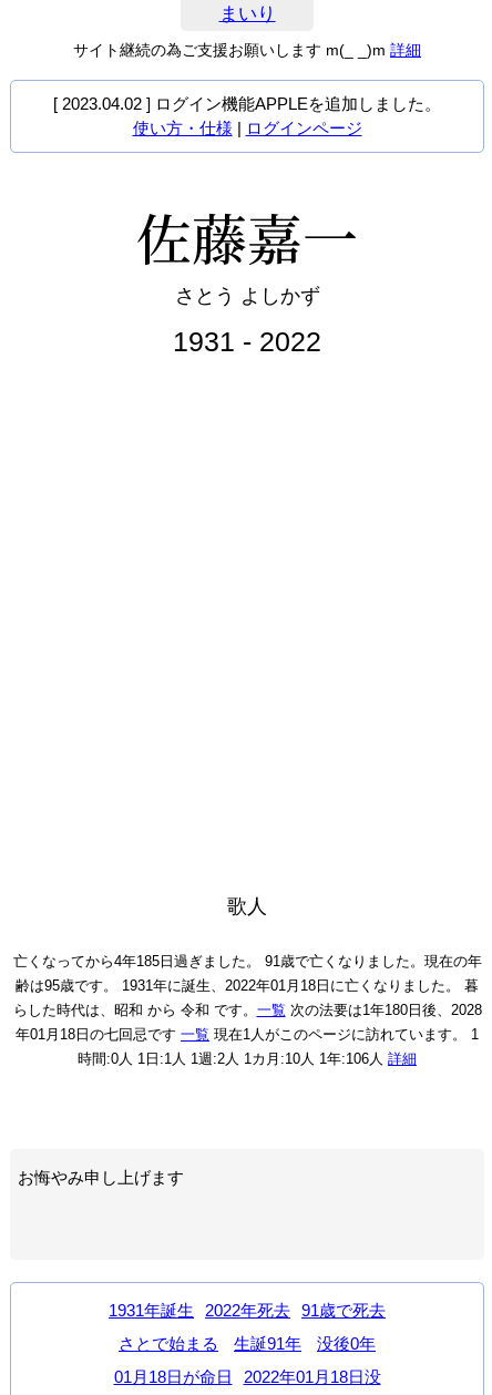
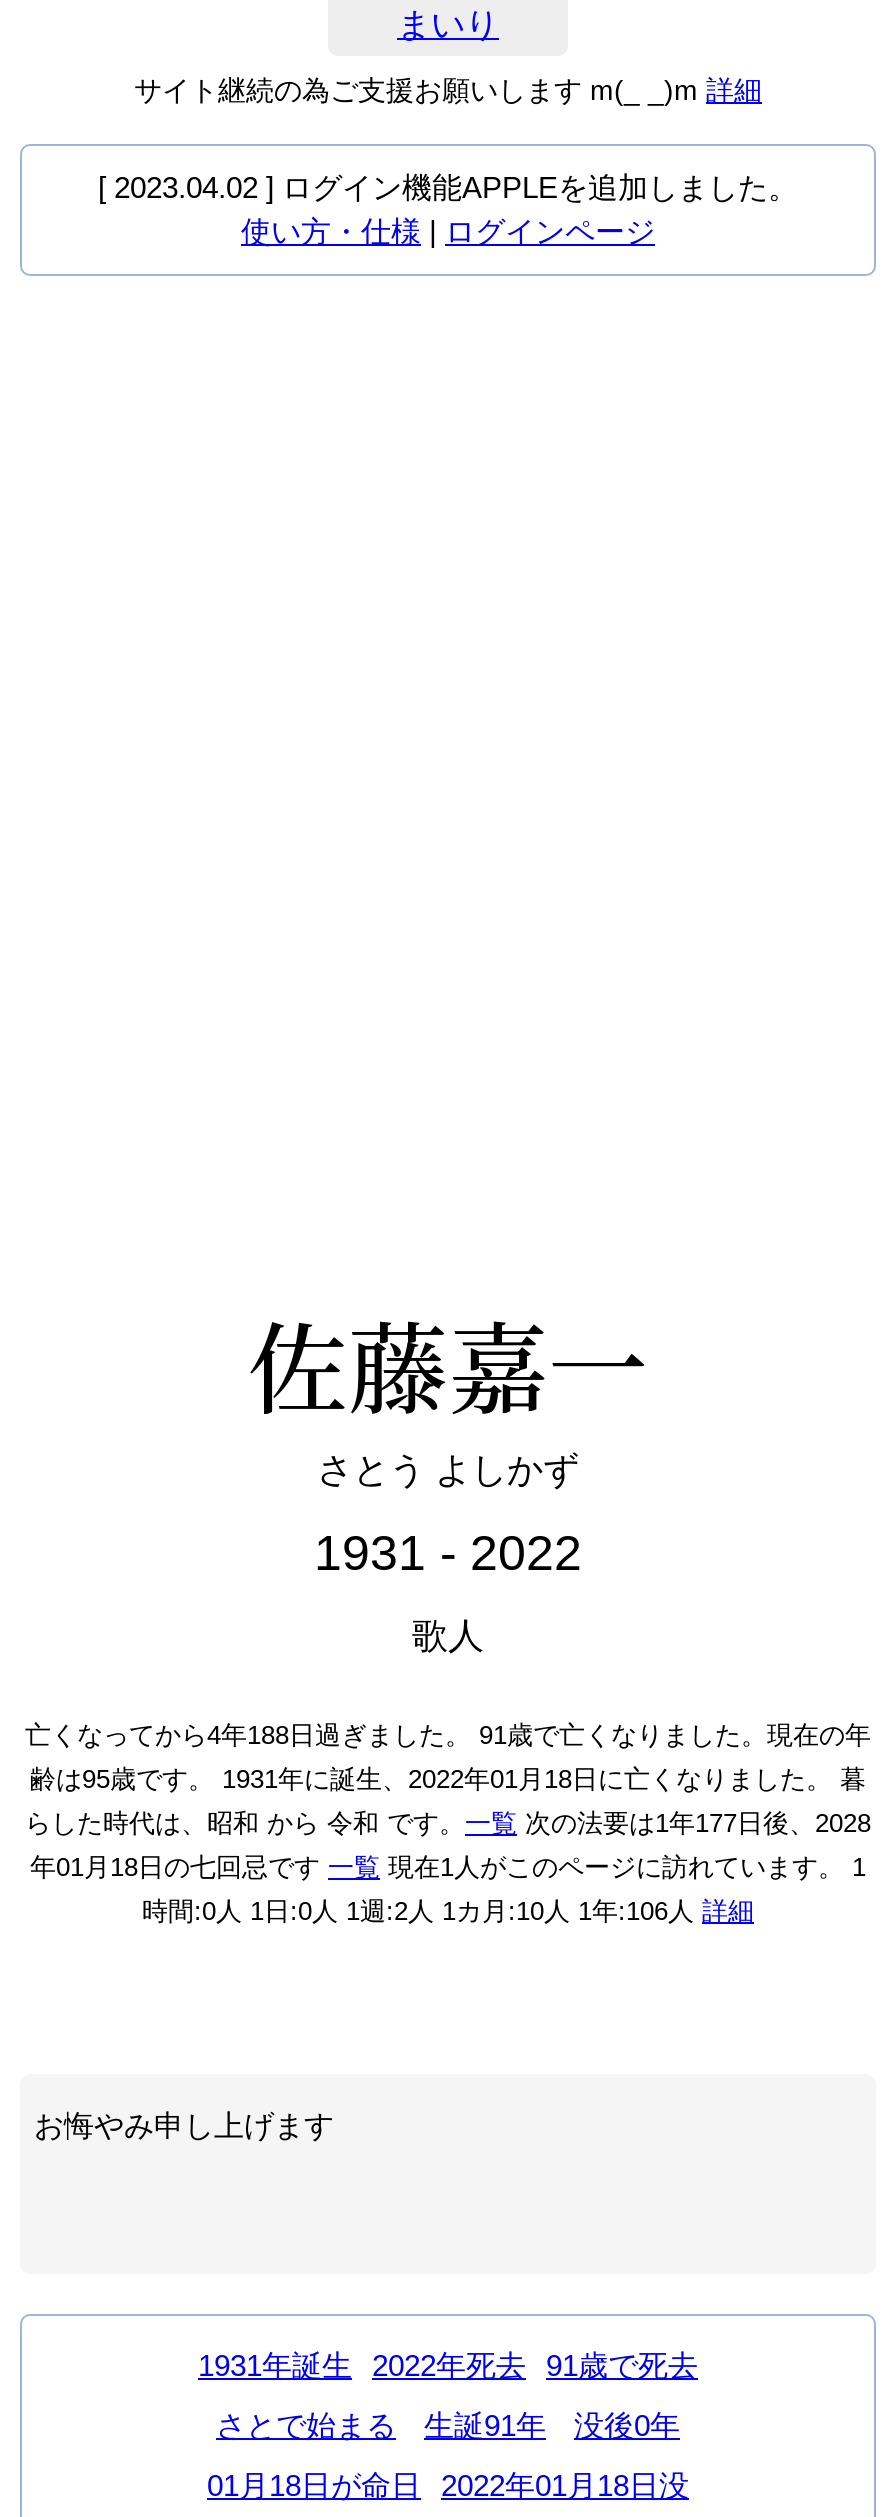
moved down: 佐藤嘉一 | さとう よしかず | 1931 - 2022

- 亡くなってから4年185日過ぎました。 91歳で亡くなりました。現在の年
+ 亡くなってから4年188日過ぎました。 91歳で亡くなりました。現在の年

- らした時代は、昭和 から 令和 です。一覧 次の法要は1年180日後、2028
+ らした時代は、昭和 から 令和 です。一覧 次の法要は1年177日後、2028

- 時間:0人 1日:1人 1週:2人 1カ月:10人 1年:106人詳細
+ 時間:0人 1日:0人 1週:2人 1カ月:10人 1年:106人詳細
